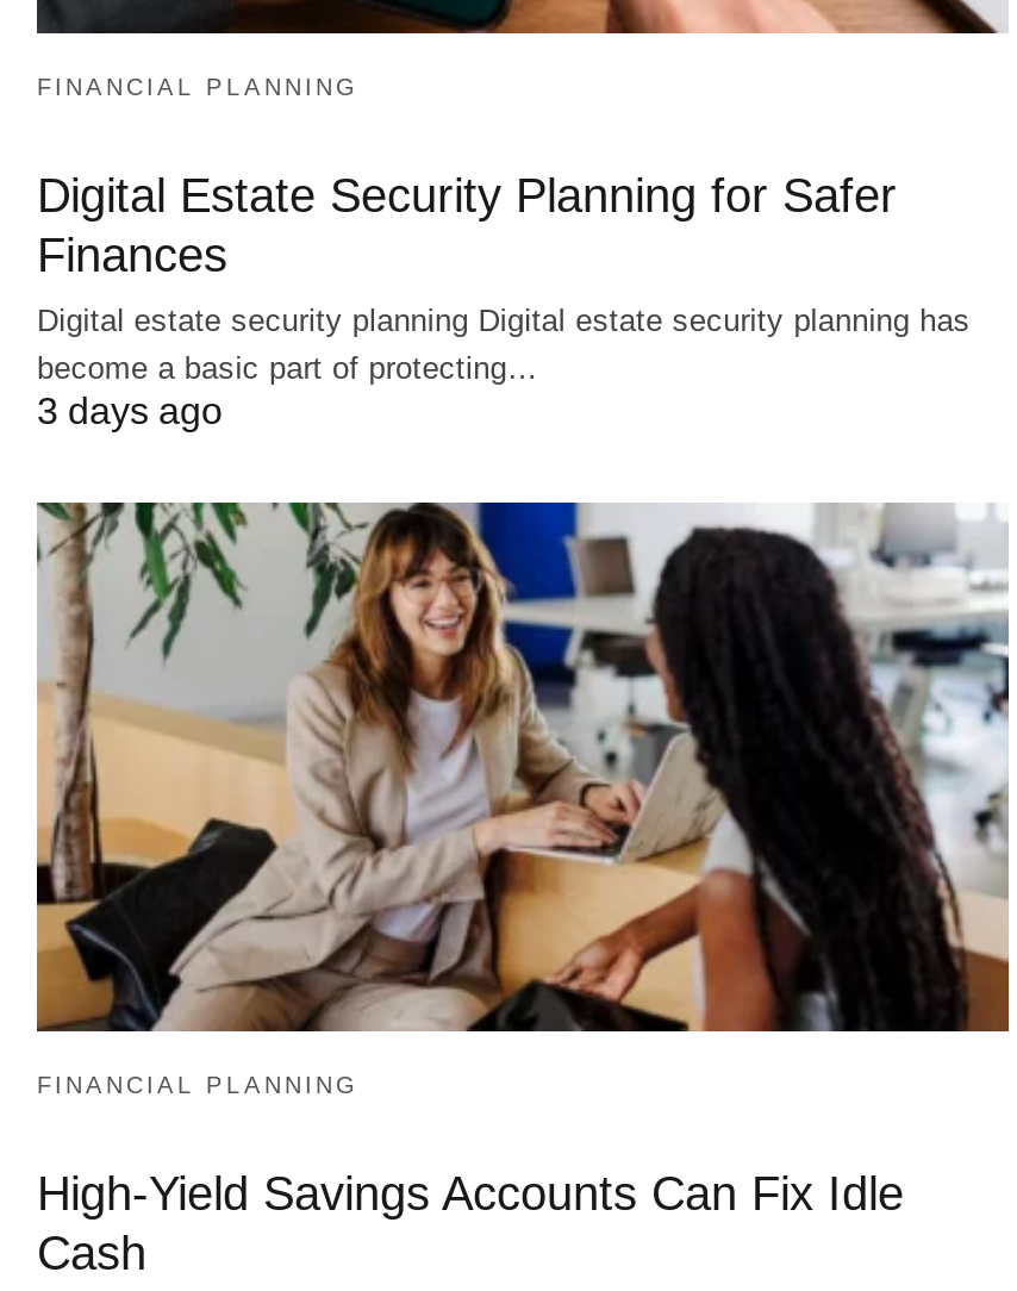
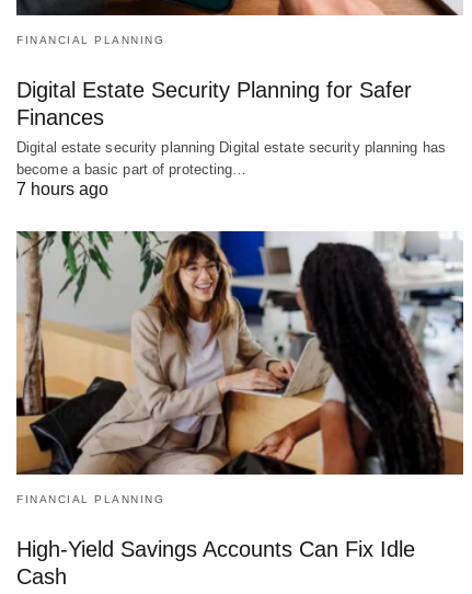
- 3 days ago
+ 7 hours ago
